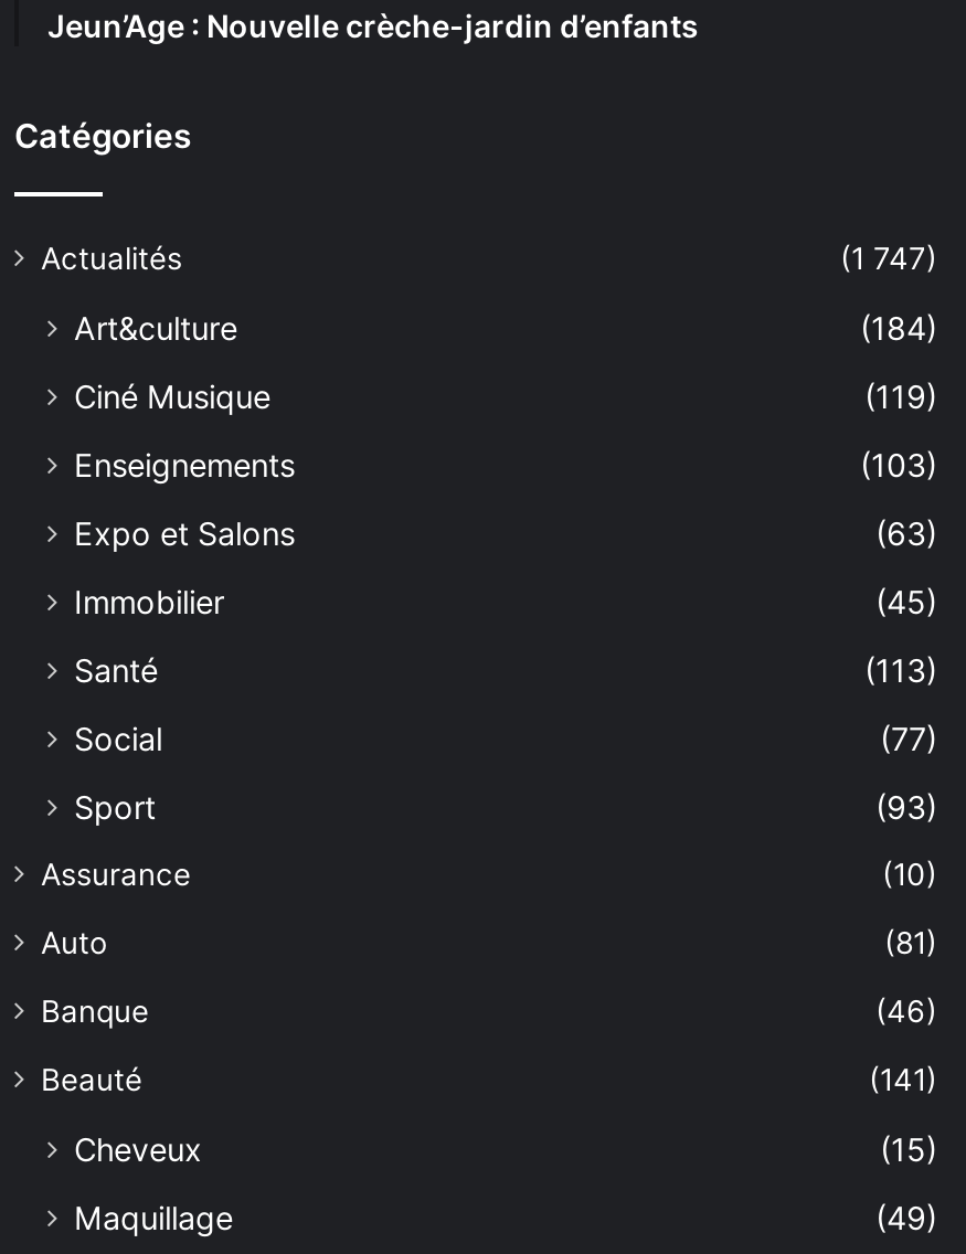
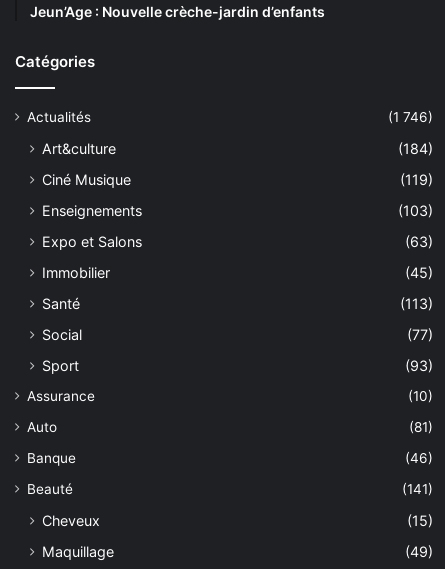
- (1 747)
+ (1 746)
